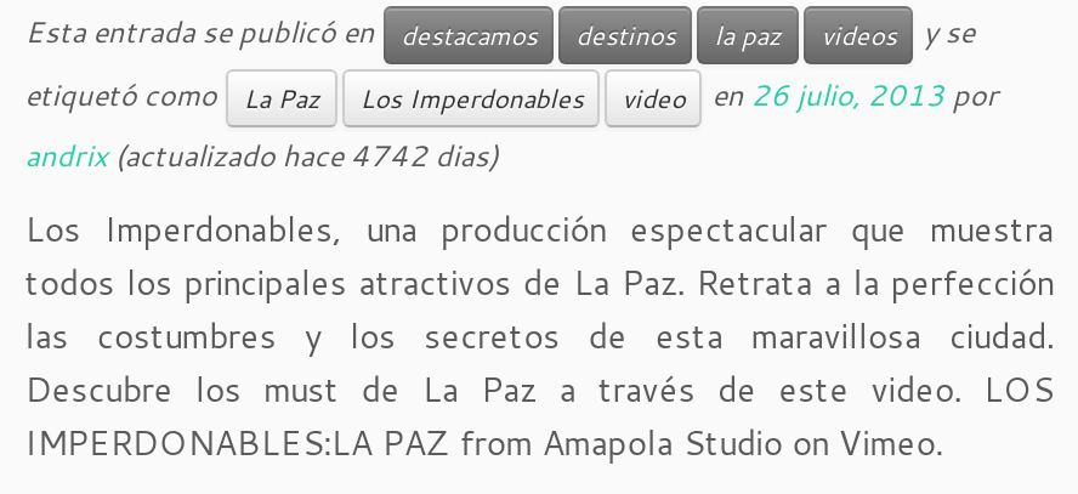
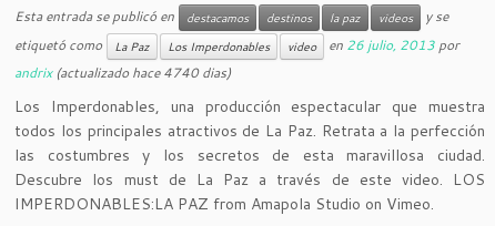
- andrix (actualizado hace 4742 dias)
+ andrix (actualizado hace 4740 dias)
